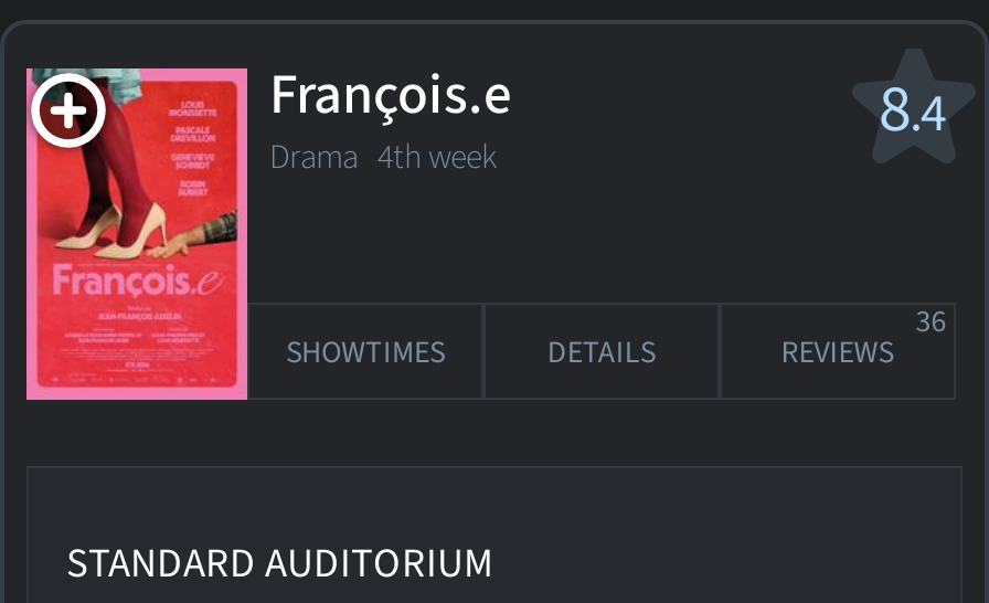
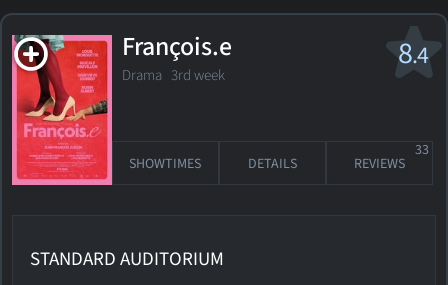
- Drama 4th week
+ Drama 3rd week

- 36
+ 33
